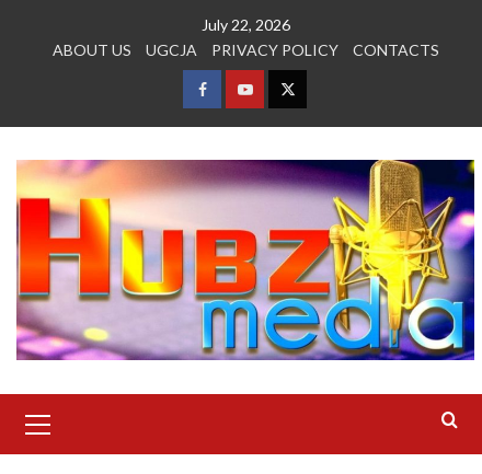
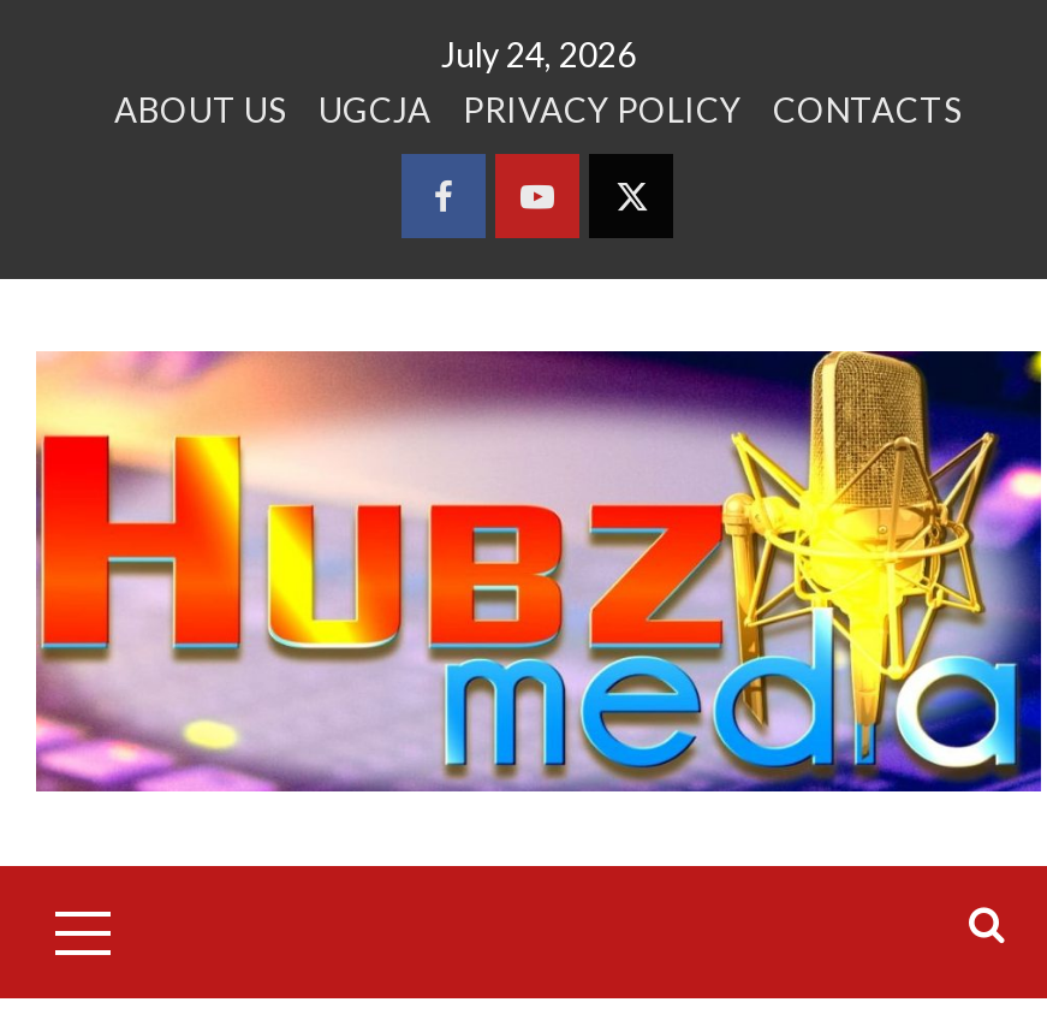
- July 22, 2026
+ July 24, 2026
